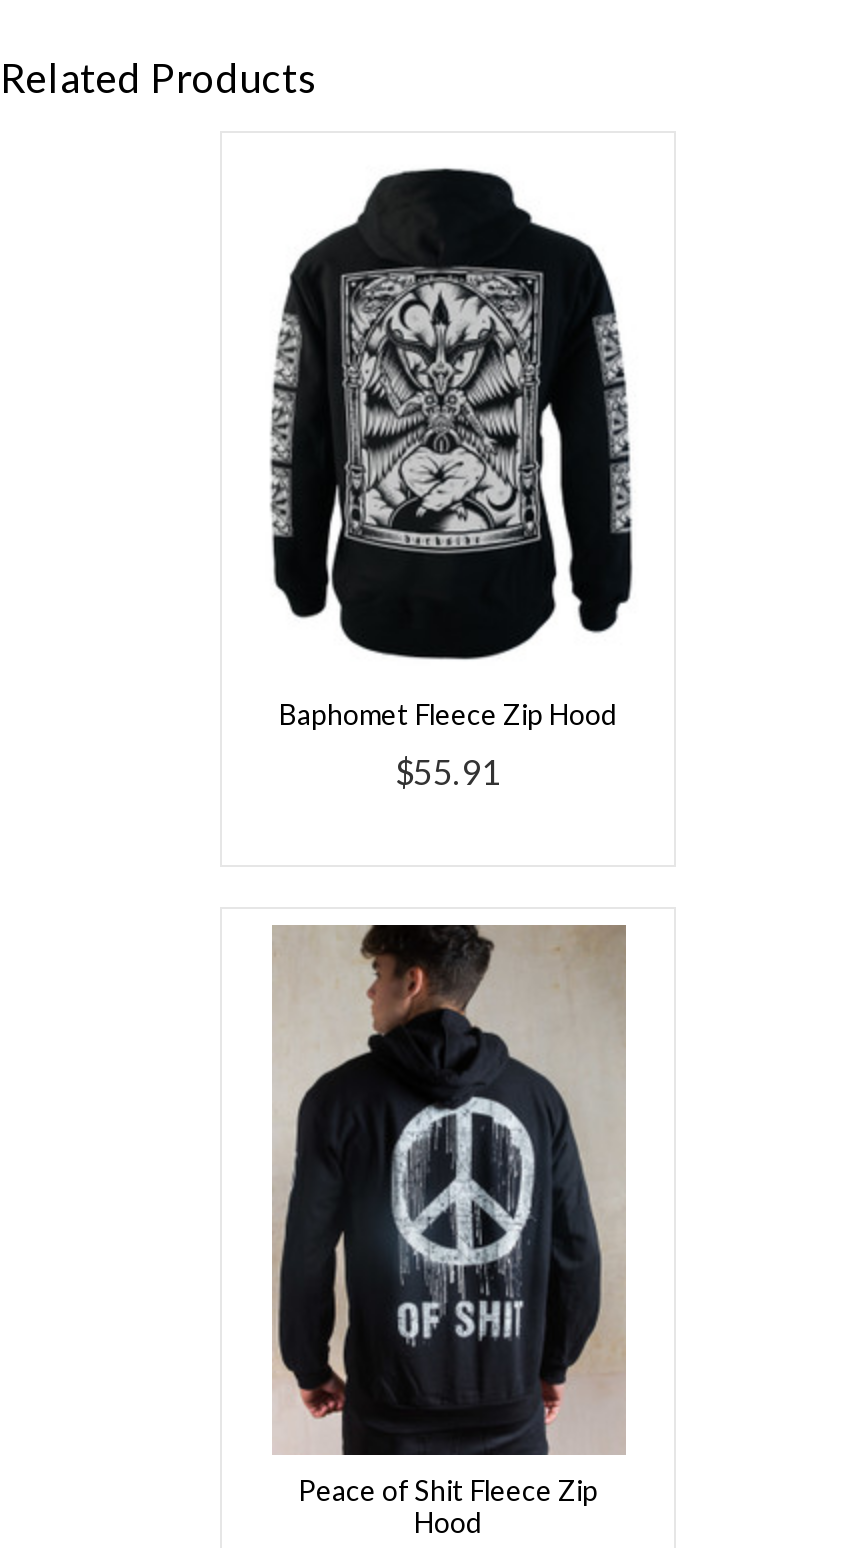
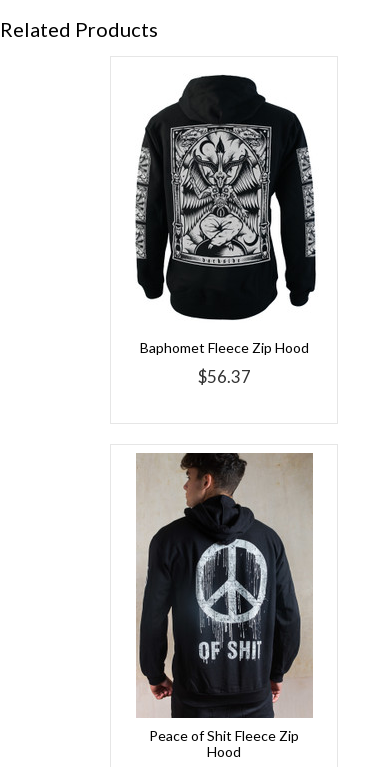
- $55.91
+ $56.37
